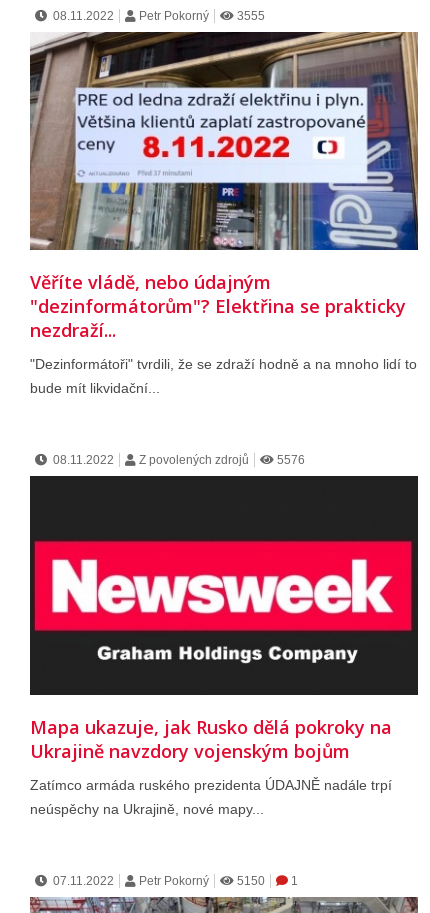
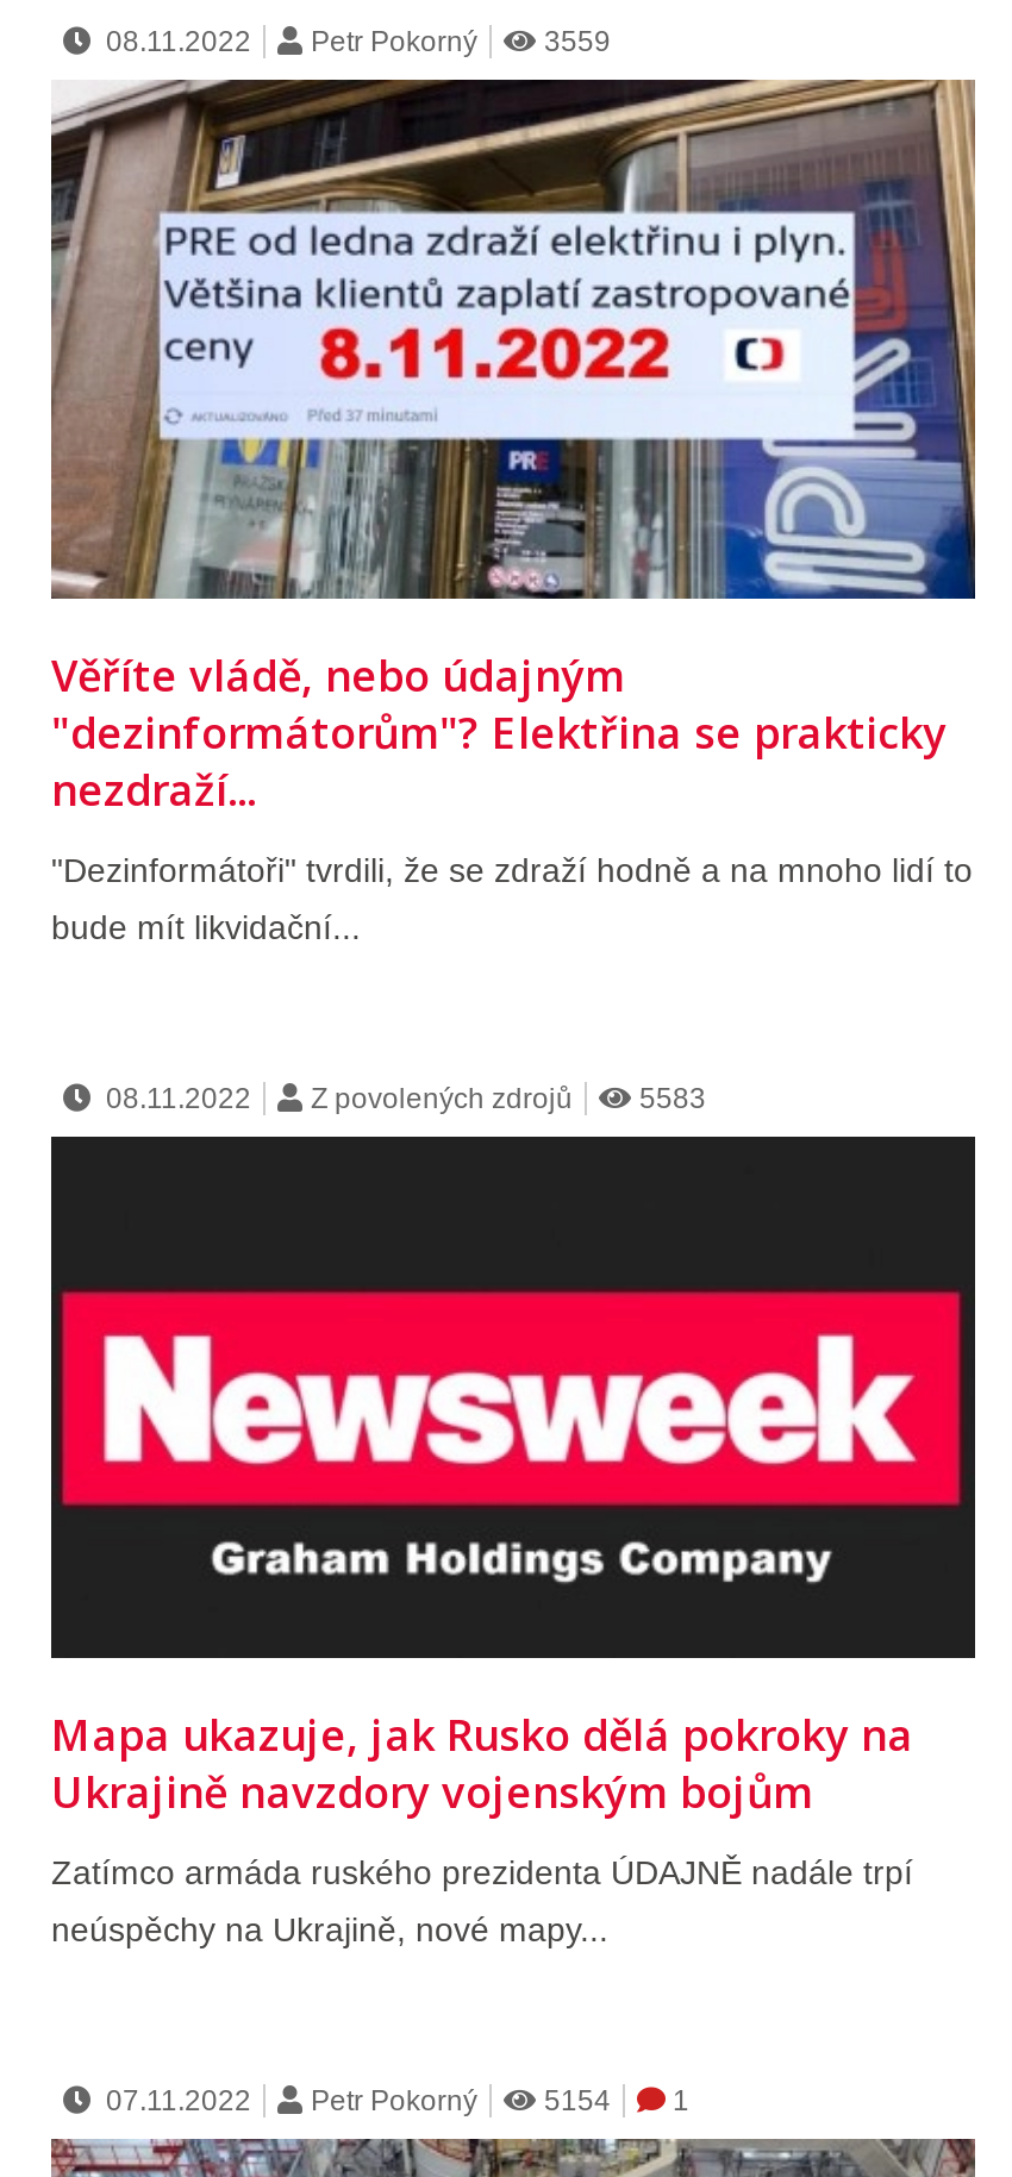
- 08.11.2022 Petr Pokorný 3555
+ 08.11.2022 Petr Pokorný 3559

- 08.11.2022 Z povolených zdrojů 5576
+ 08.11.2022 Z povolených zdrojů 5583

- 07.11.2022 Petr Pokorný 5150 1
+ 07.11.2022 Petr Pokorný 5154 1
